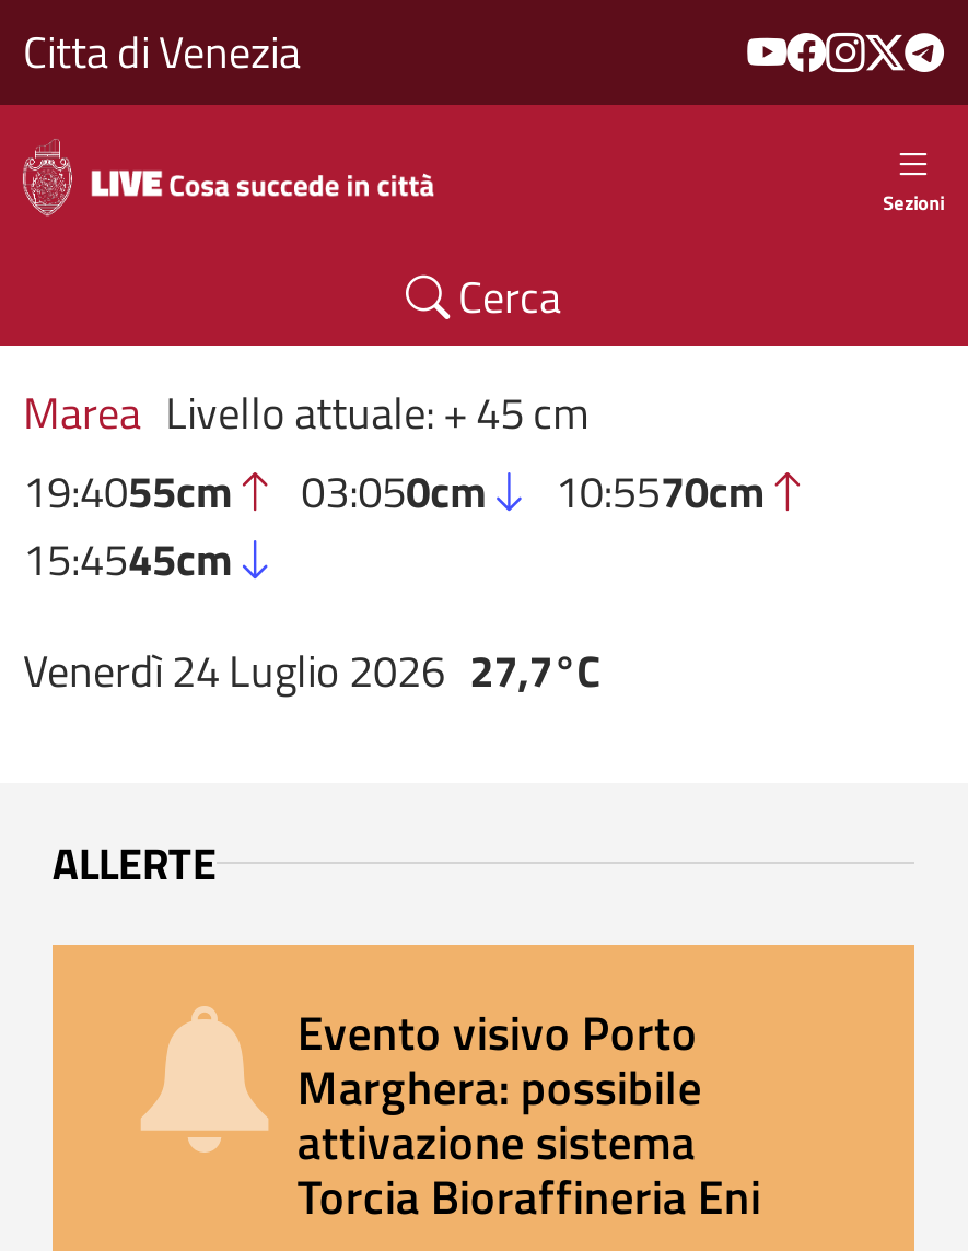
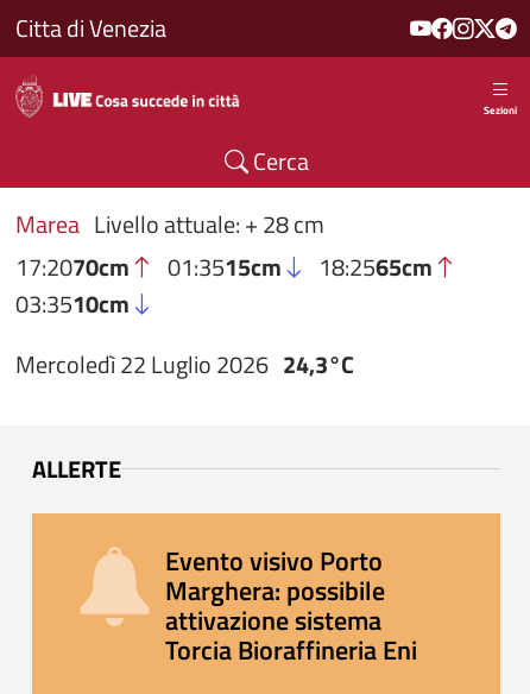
- Marea Livello attuale: + 45 cm
- 19:4055cm
- 03:050cm
- 10:5570cm
- 15:4545cm
+ Marea Livello attuale: + 28 cm
+ 17:2070cm
+ 01:3515cm
+ 18:2565cm
+ 03:3510cm

- Venerdì 24 Luglio 2026 27,7°C
+ Mercoledì 22 Luglio 2026 24,3°C
